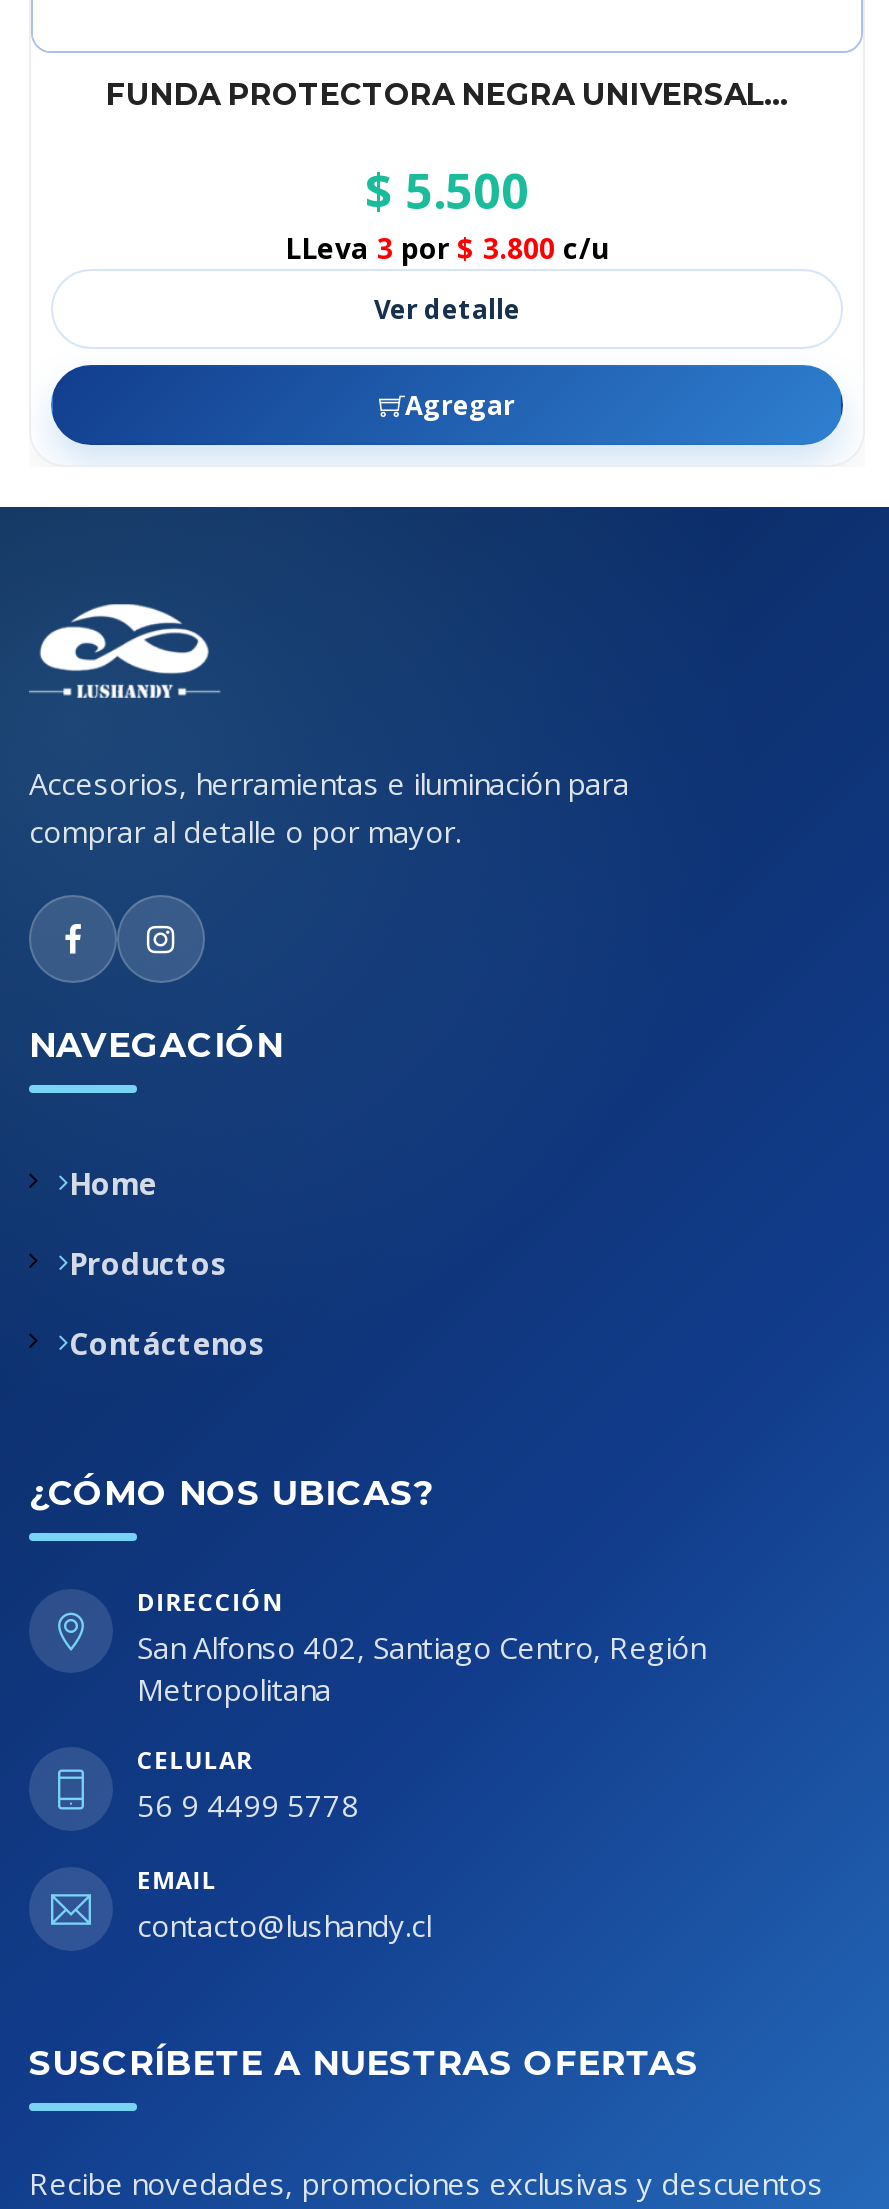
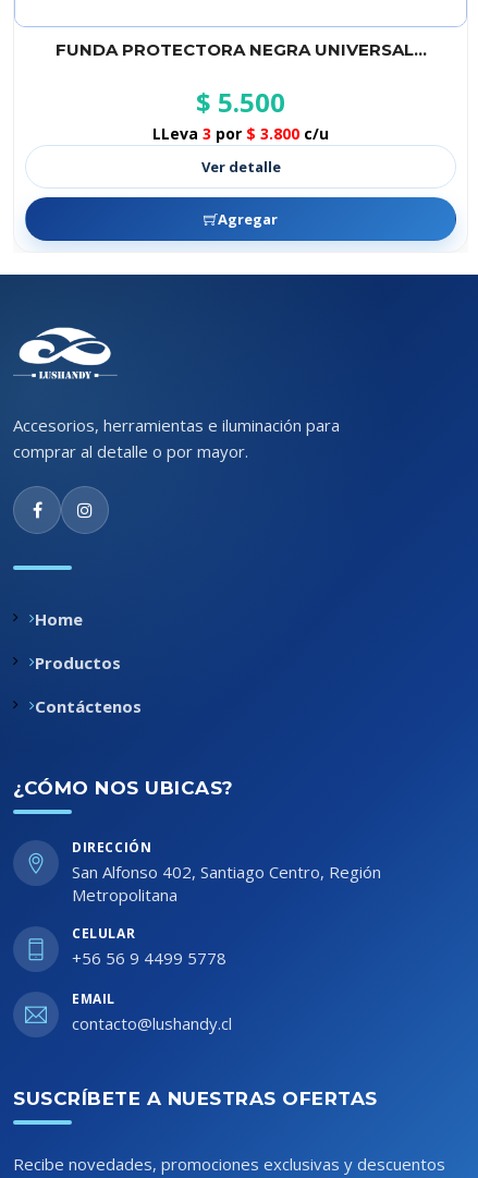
- NAVEGACIÓN

- 56 9 4499 5778
+ +56 56 9 4499 5778
